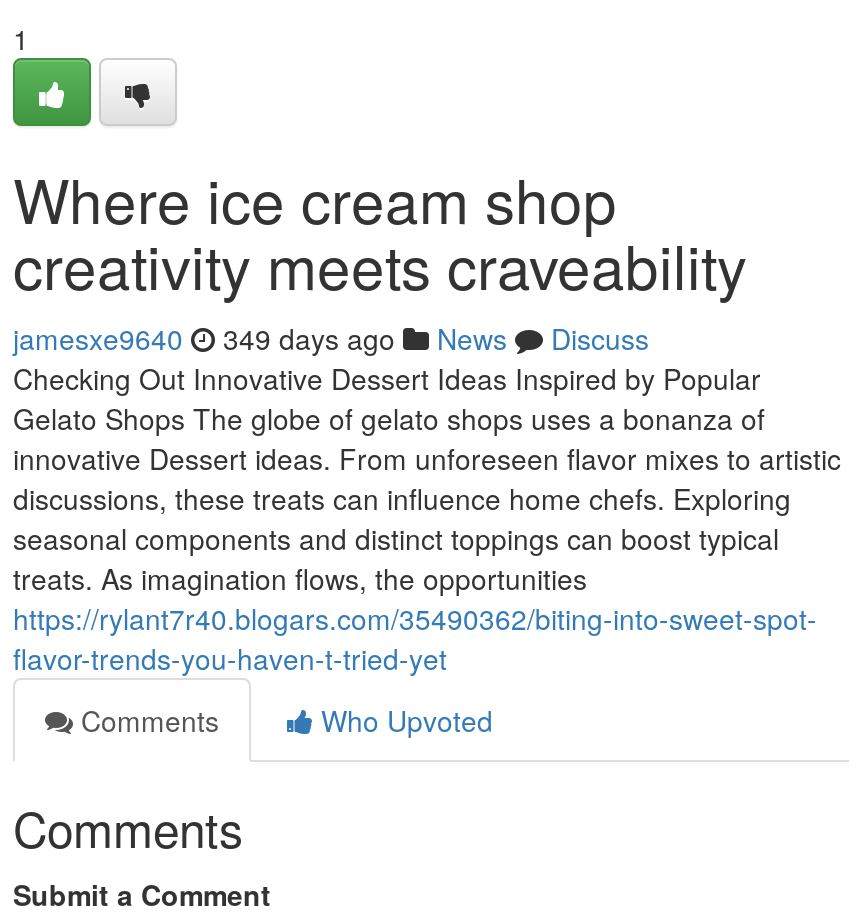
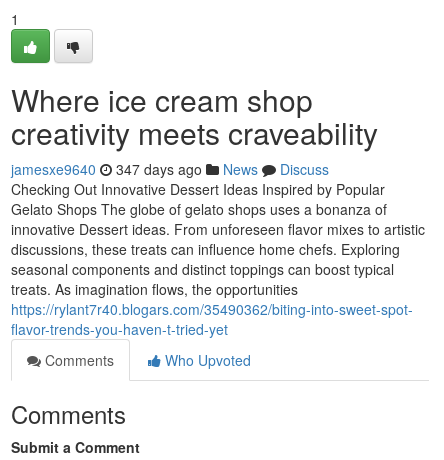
- jamesxe9640 349 days ago News Discuss
+ jamesxe9640 347 days ago News Discuss
